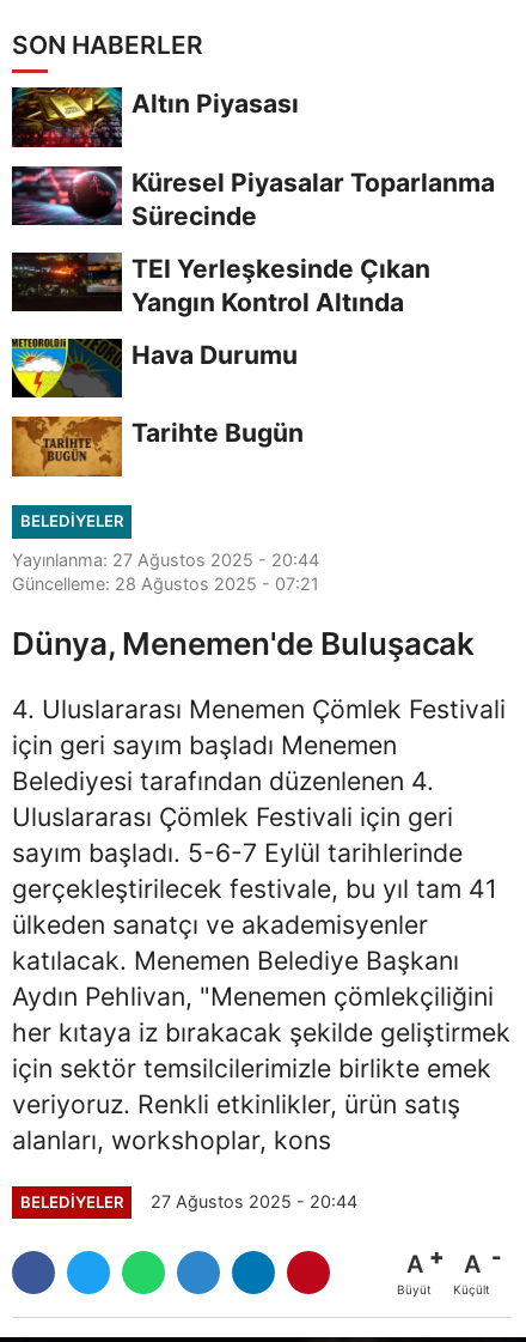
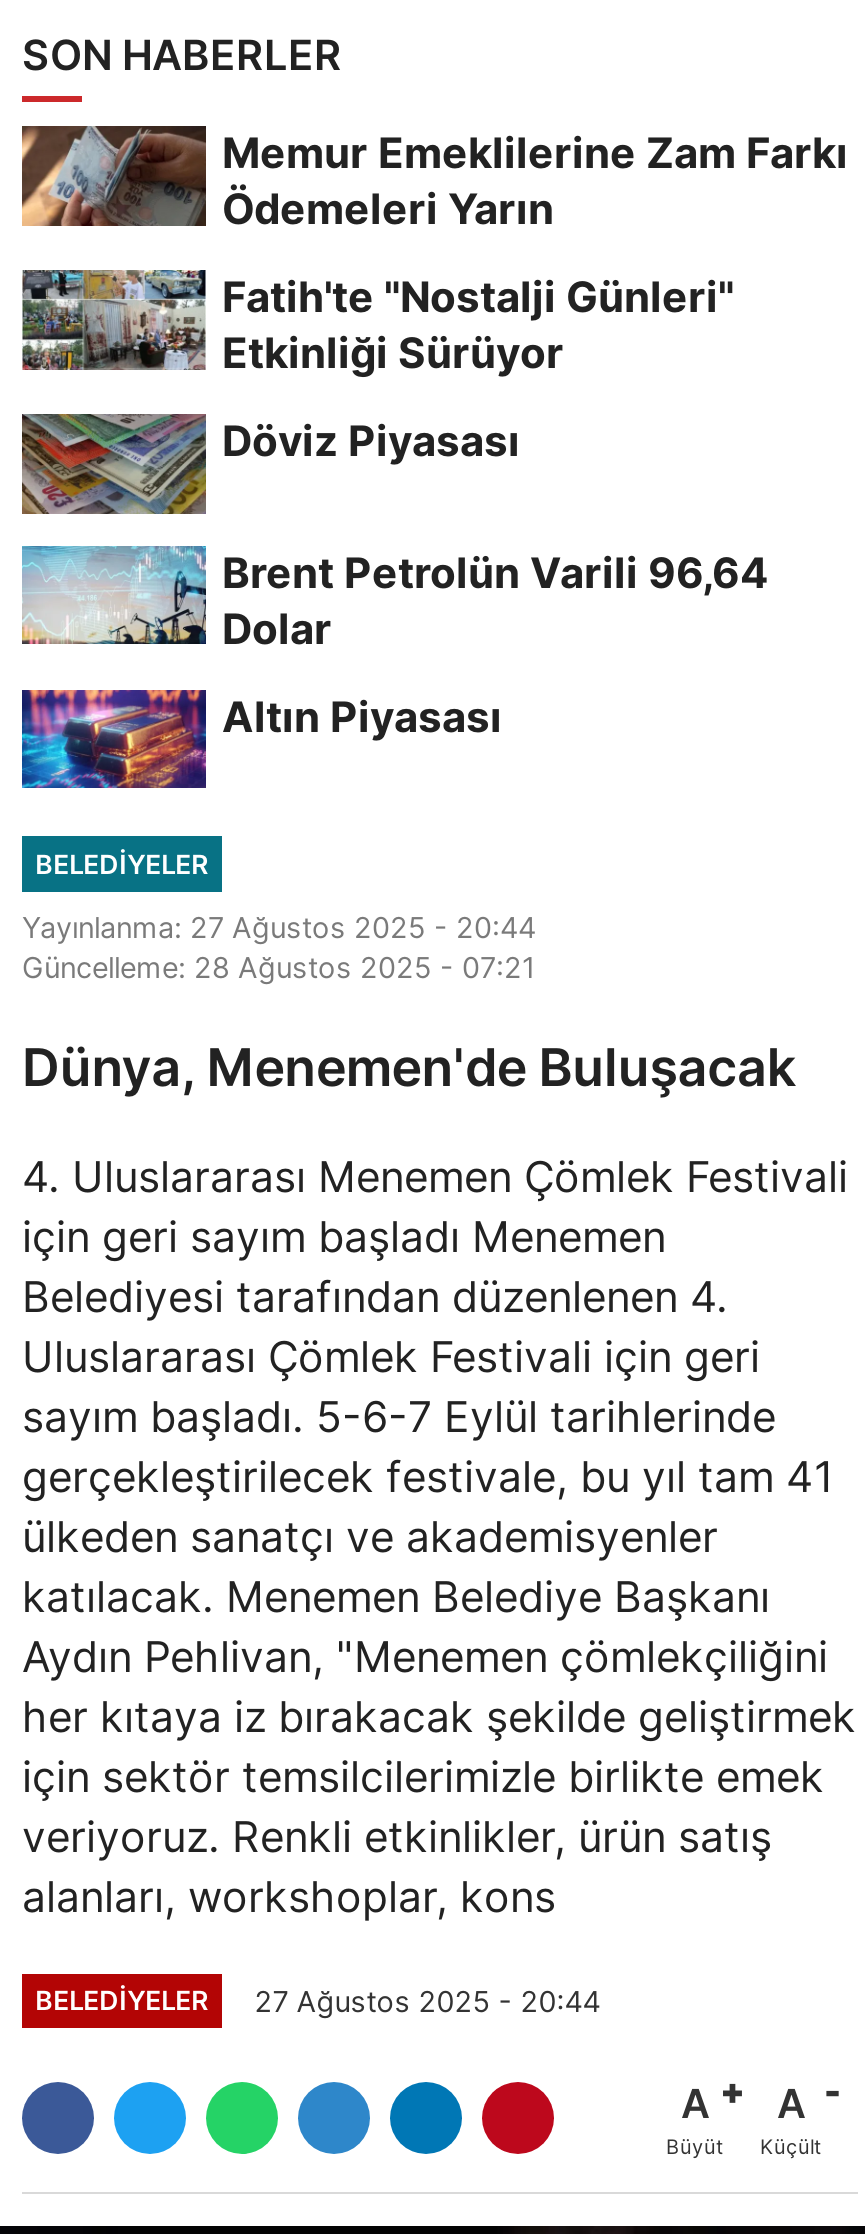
+ Memur Emeklilerine Zam Farkı
+ Ödemeleri Yarın
+ Fatih'te "Nostalji Günleri"
+ Etkinliği Sürüyor
+ Döviz Piyasası
+ Brent Petrolün Varili 96,64
+ Dolar

- [image]
+ [image]

moved down: Altın Piyasası

- [image]
+ [image]

- Küresel Piyasalar Toparlanma
- Sürecinde
- TEI Yerleşkesinde Çıkan
- Yangın Kontrol Altında
- Hava Durumu
- Tarihte Bugün

- [image]
+ [image]

- [image]
+ [image]

- [image]
+ [image]
